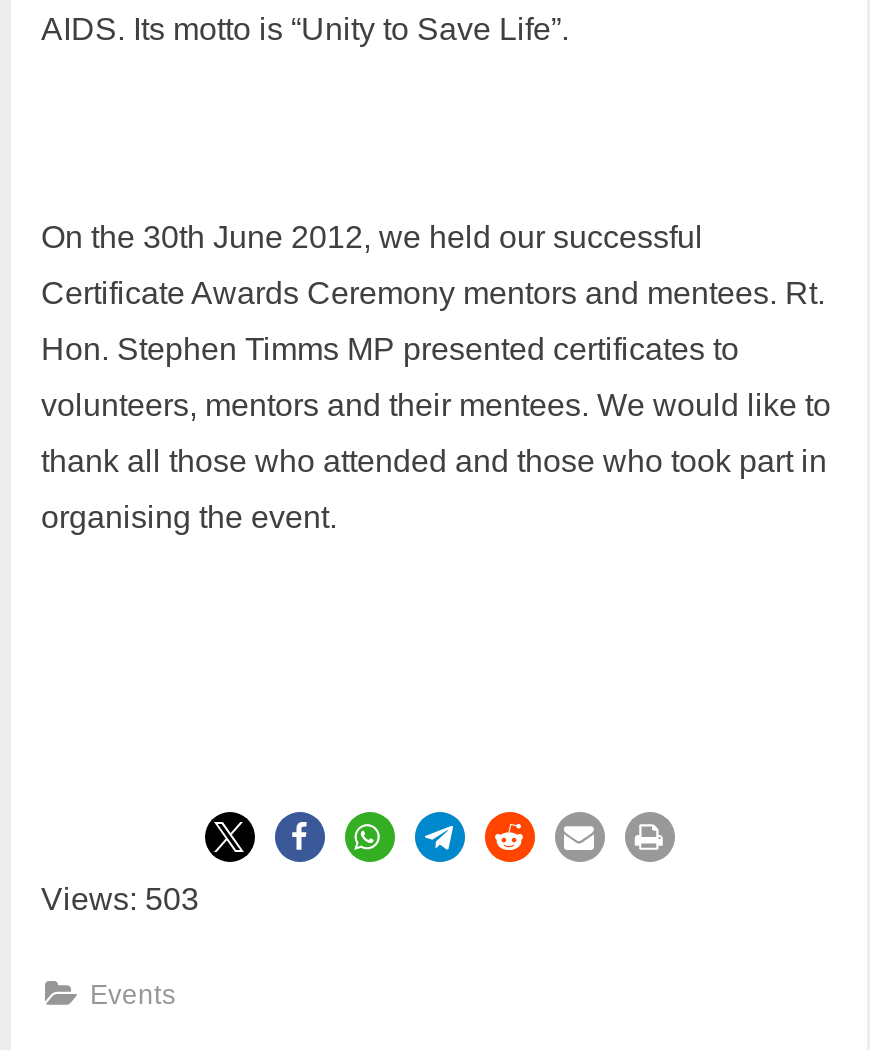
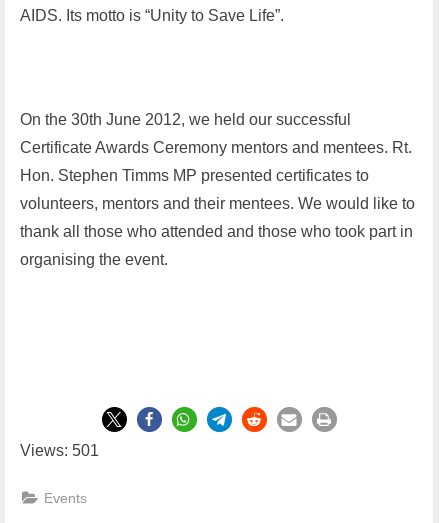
- Views: 503
+ Views: 501
